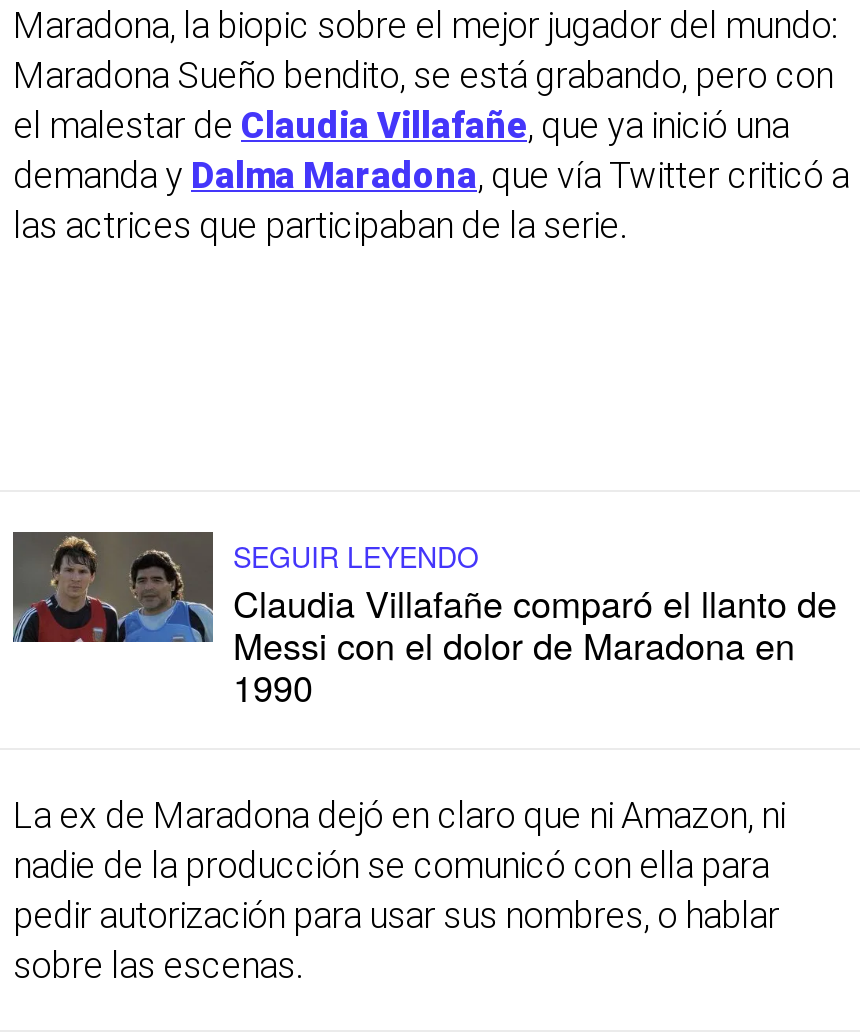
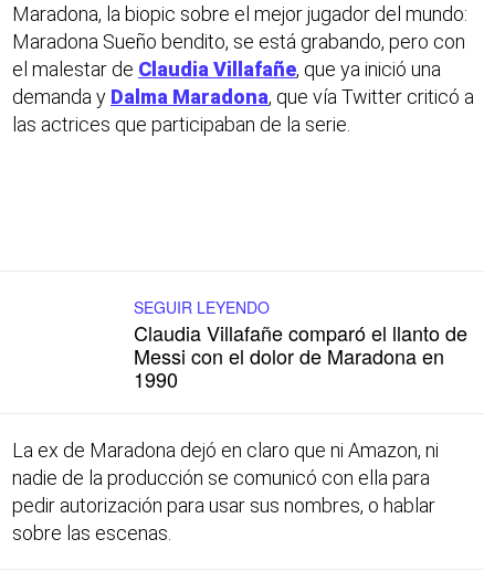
- [image]
